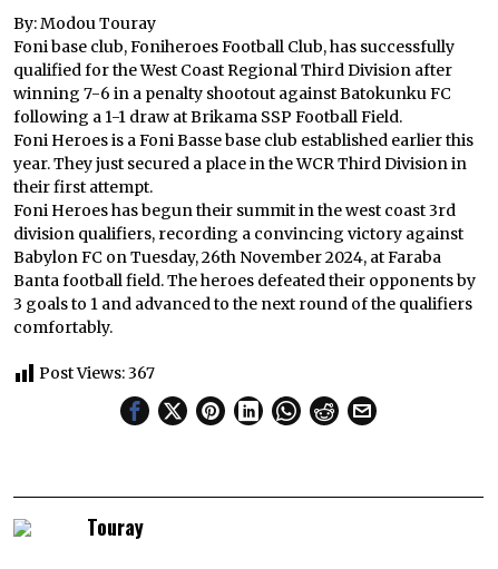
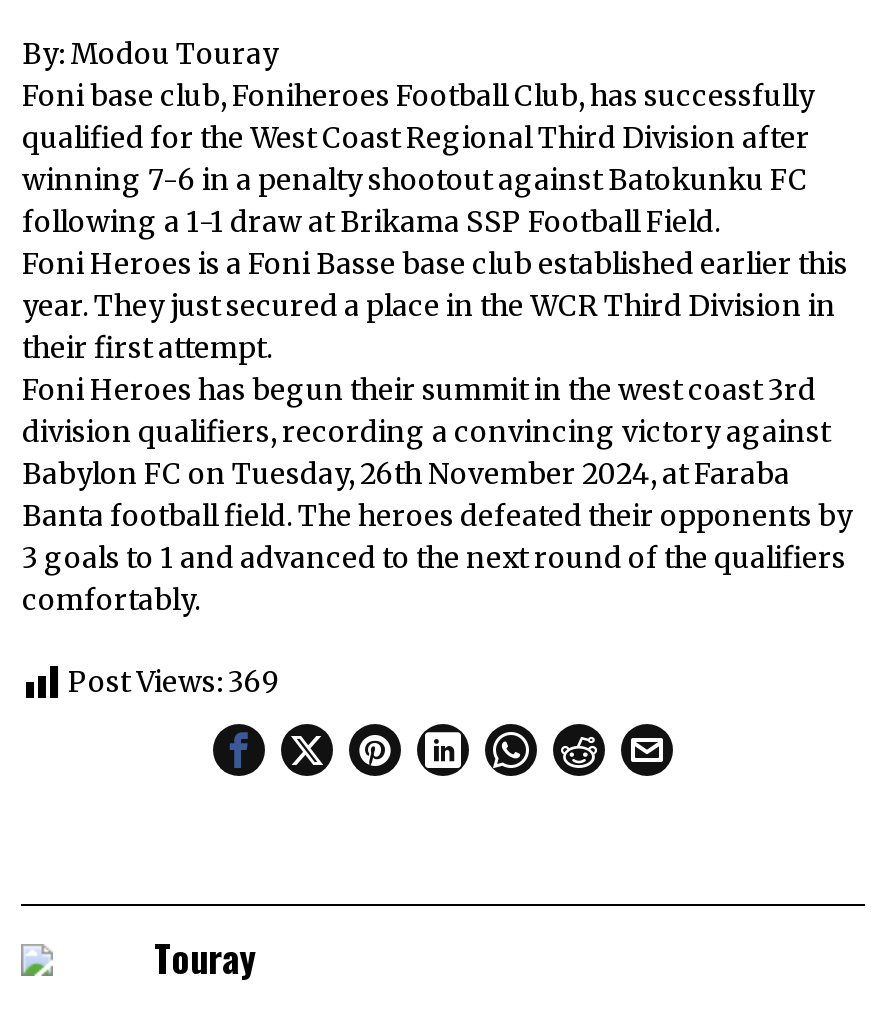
- Post Views: 367
+ Post Views: 369
